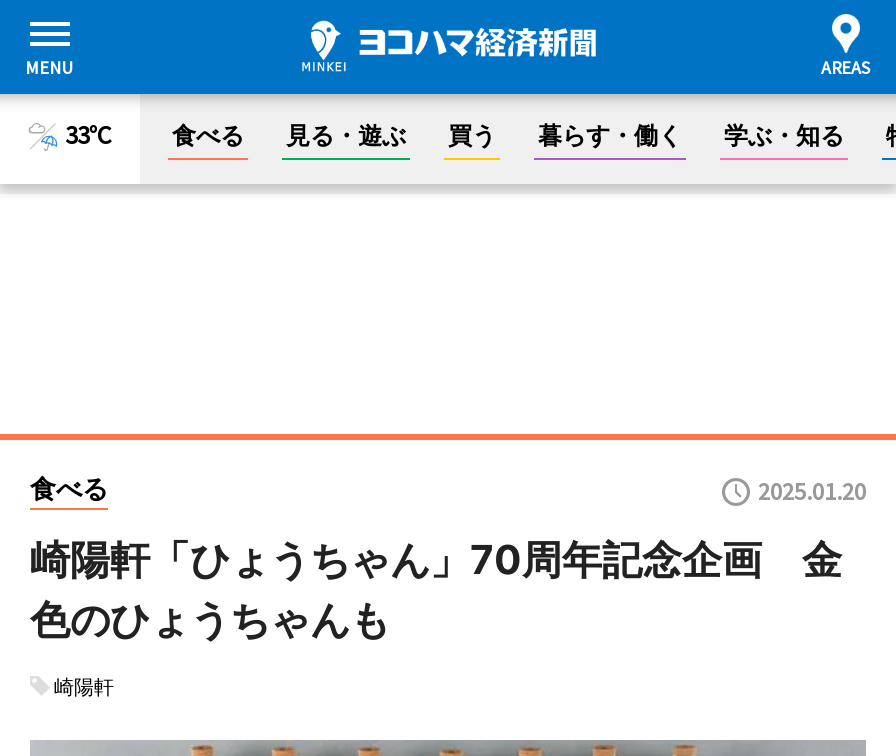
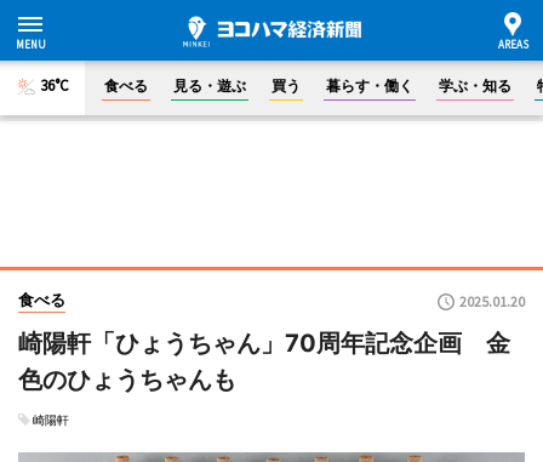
- 33°C
+ 36°C
